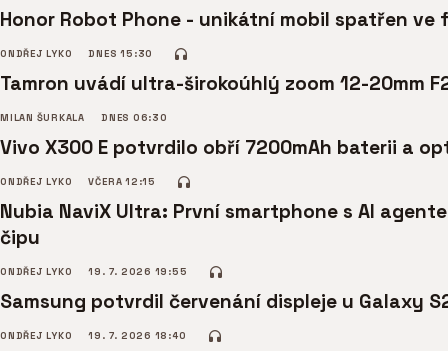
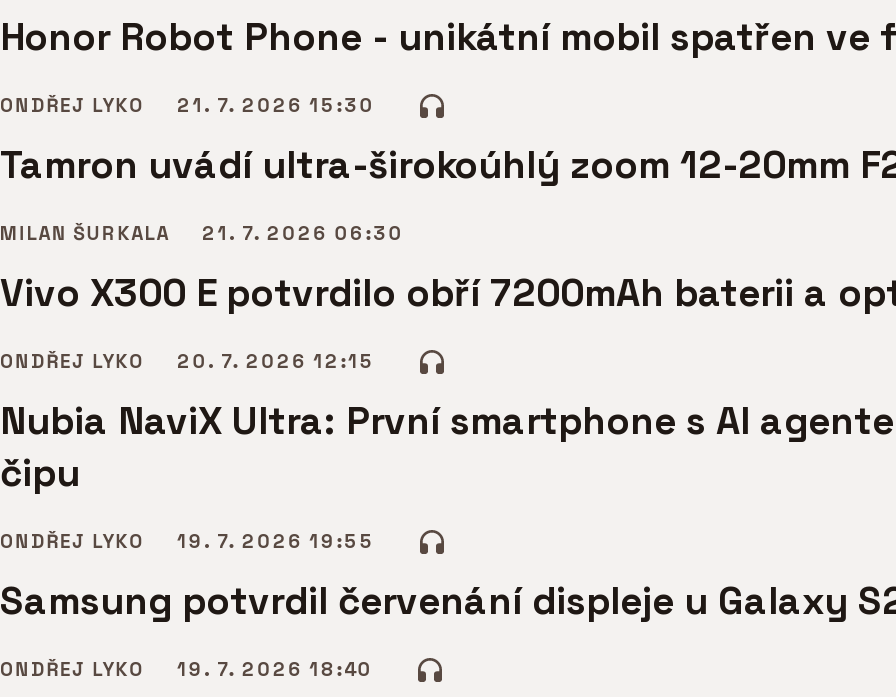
- ONDŘEJ LYKO DNES 15:30
+ ONDŘEJ LYKO 21. 7. 2026 15:30

- MILAN ŠURKALA DNES 06:30
+ MILAN ŠURKALA 21. 7. 2026 06:30

- ONDŘEJ LYKO VČERA 12:15
+ ONDŘEJ LYKO 20. 7. 2026 12:15
